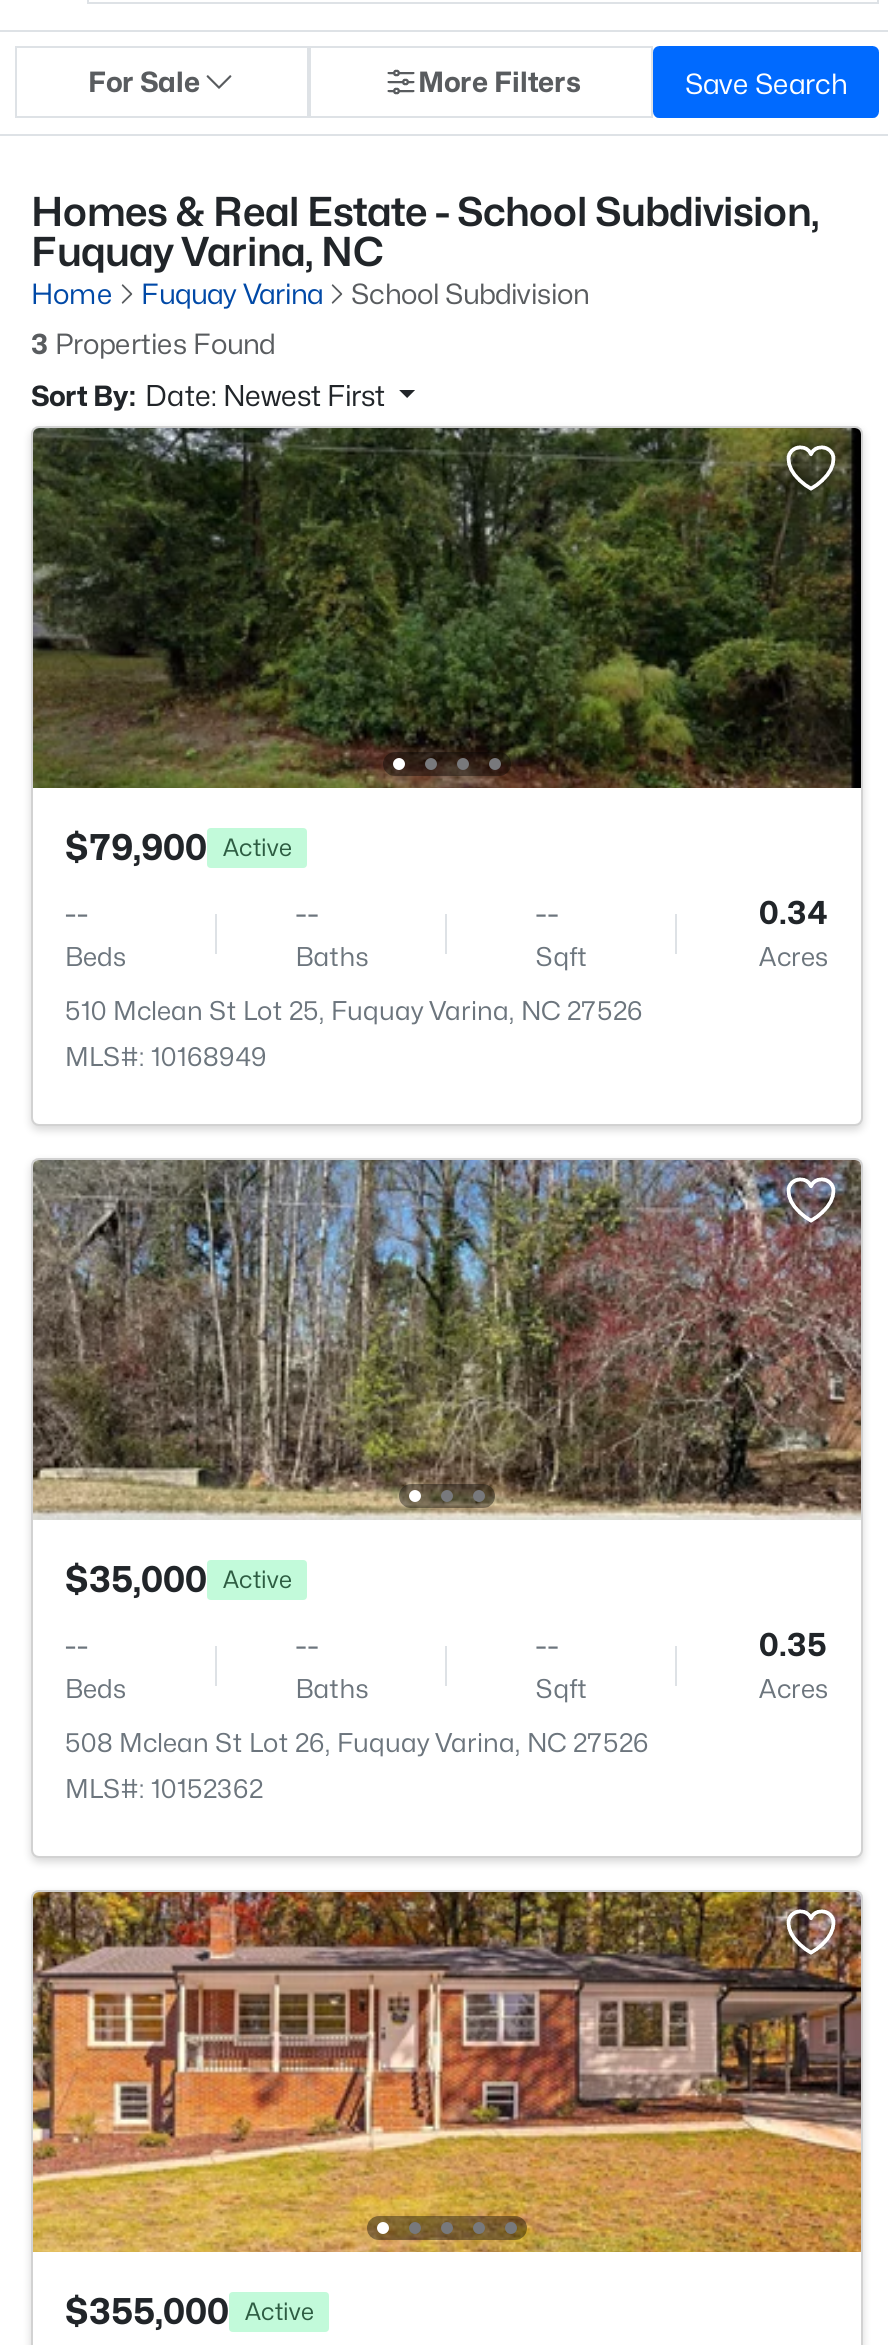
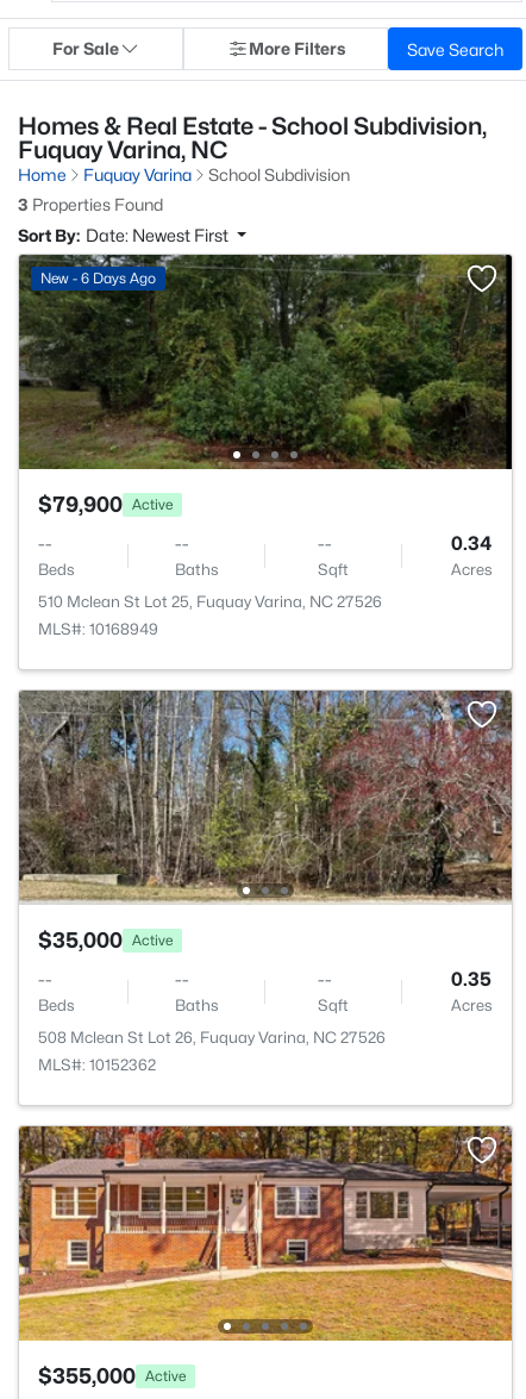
+ New - 6 Days Ago
